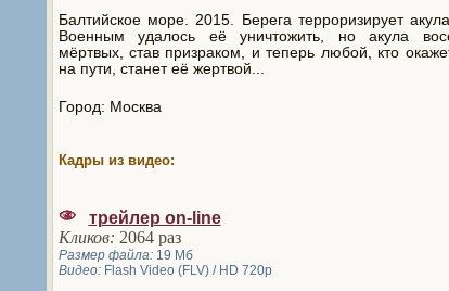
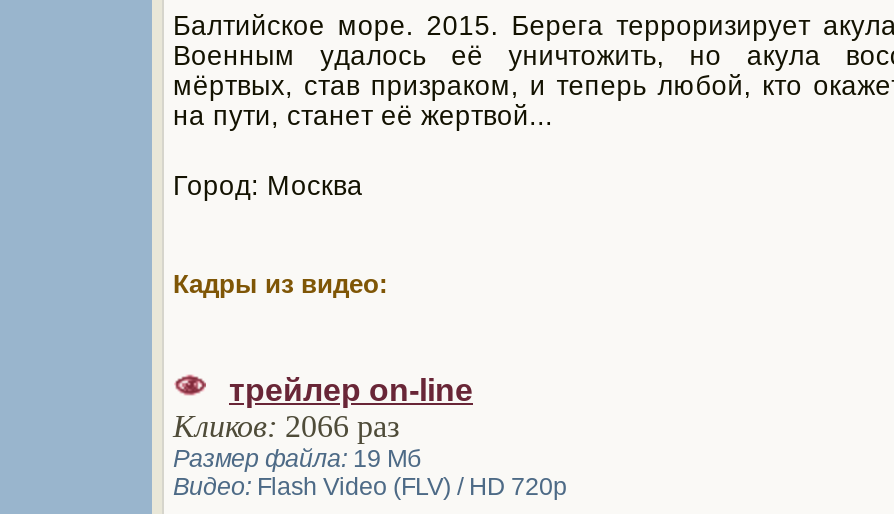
- Кликов: 2064 раз
+ Кликов: 2066 раз
